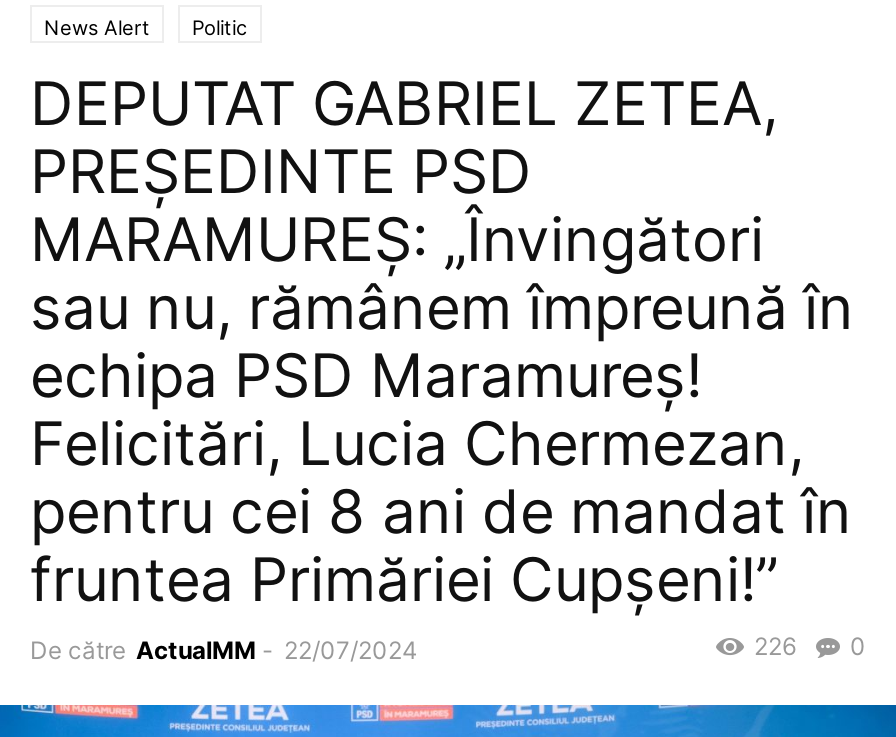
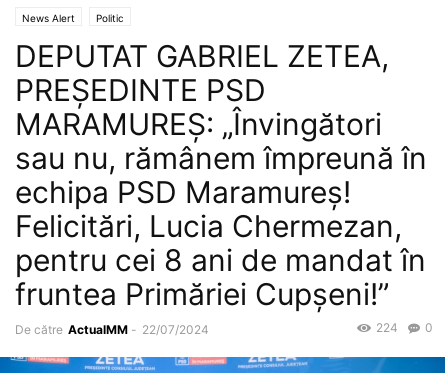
- 226 0
+ 224 0
